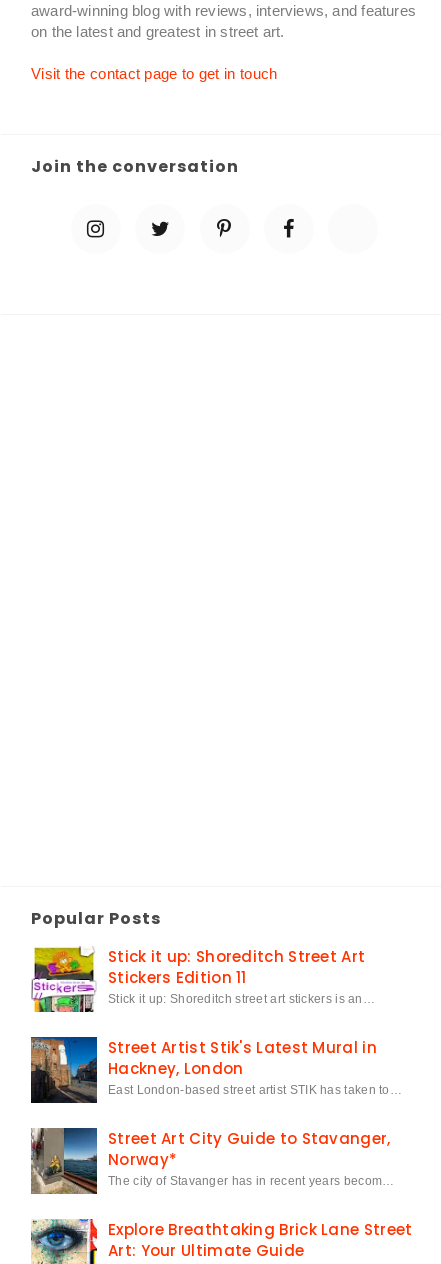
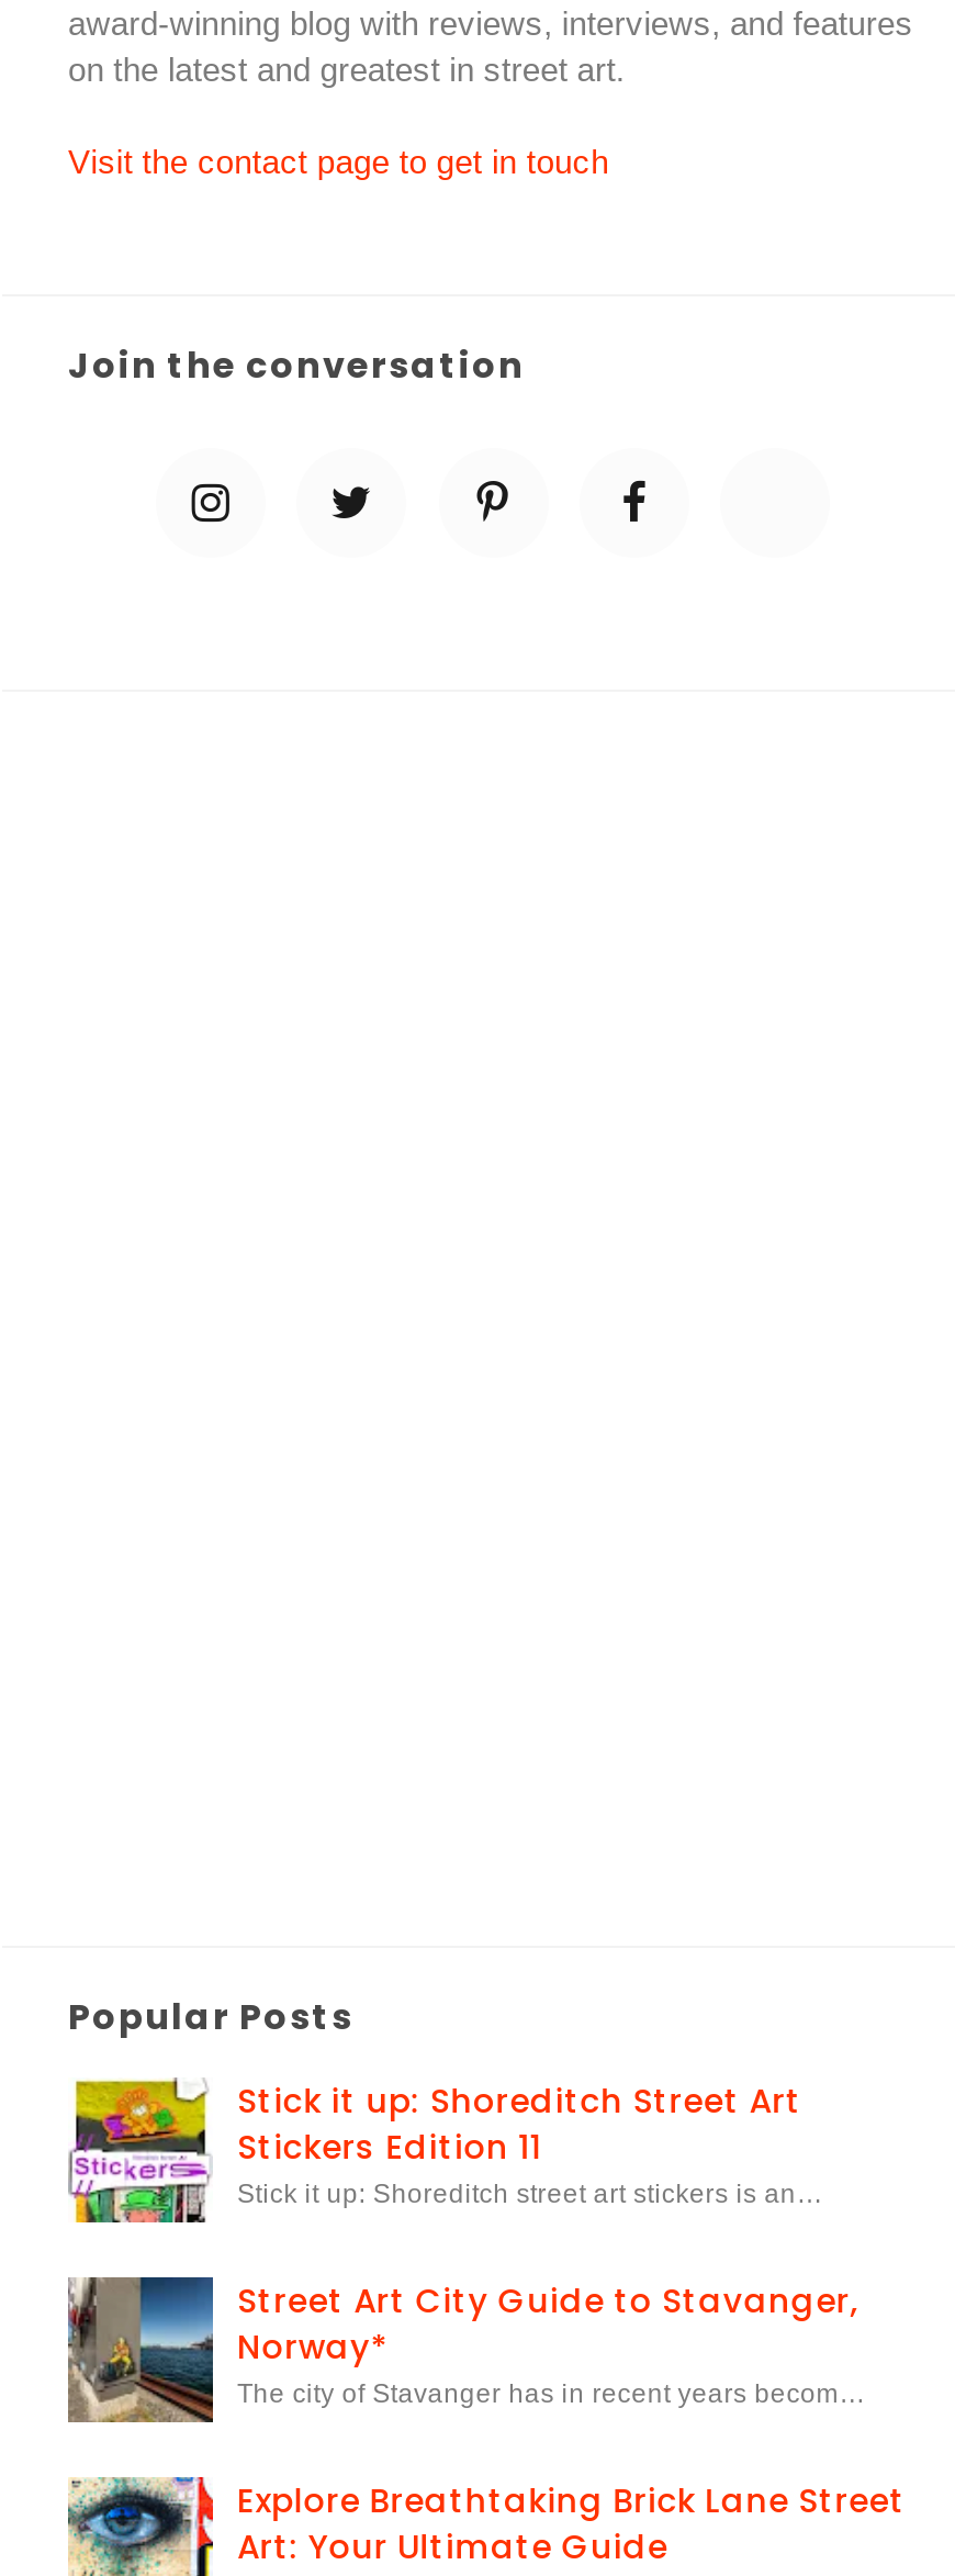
- [image]
- Street Artist Stik's Latest Mural in
- Hackney, London
- East London-based street artist STIK has taken to…
